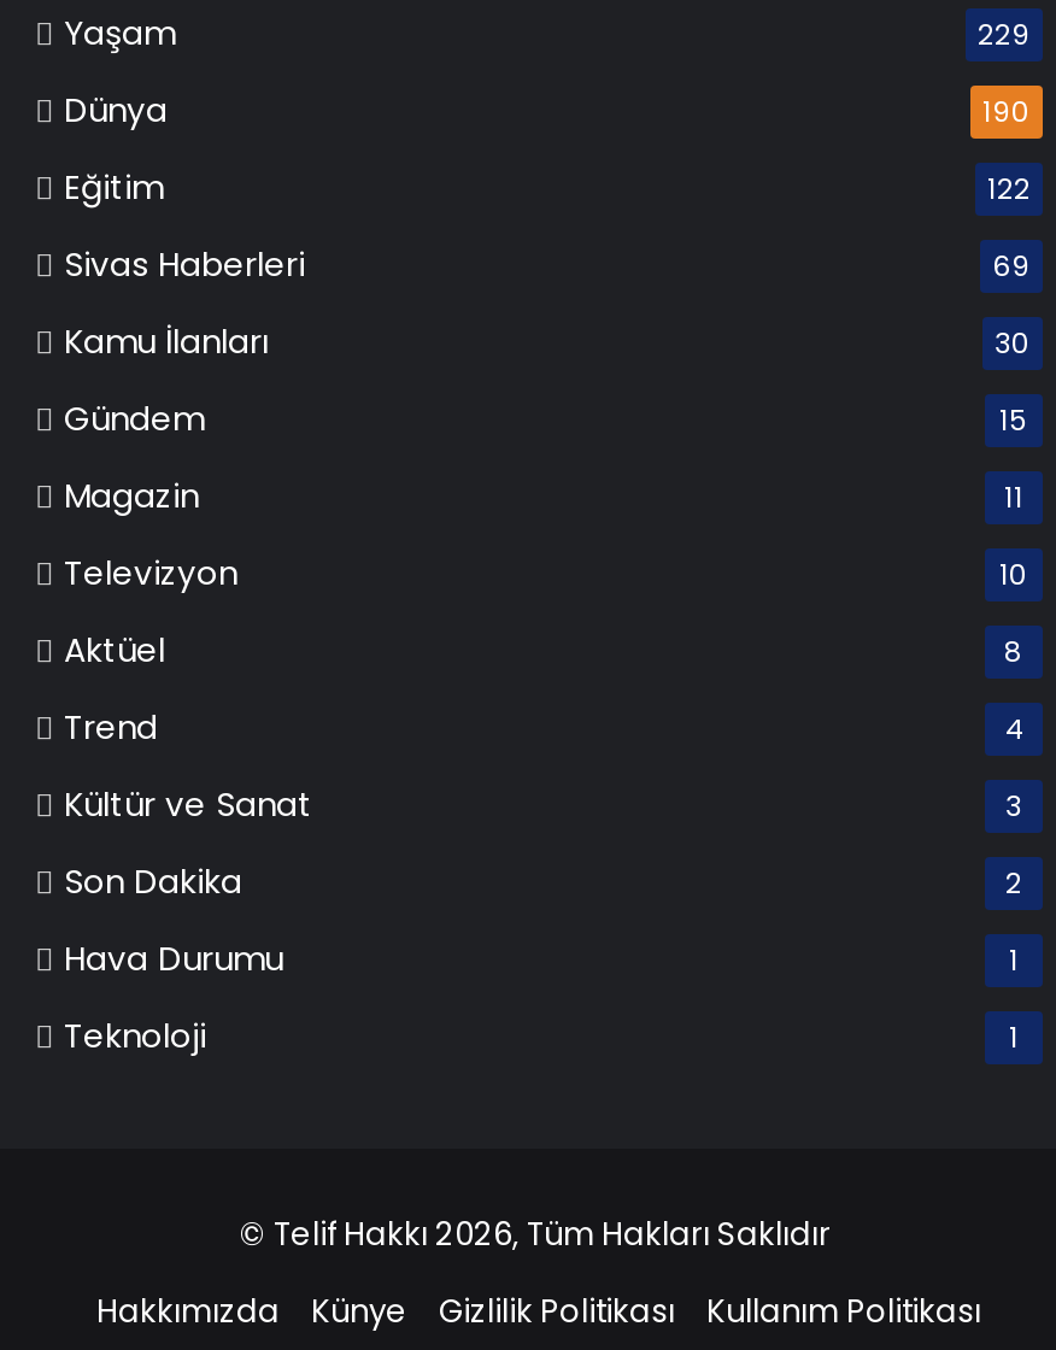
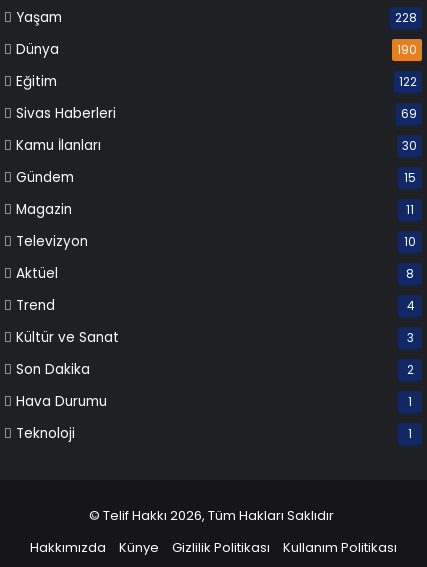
- 229
+ 228
